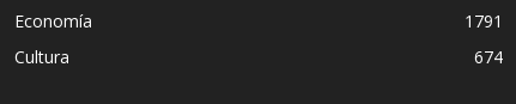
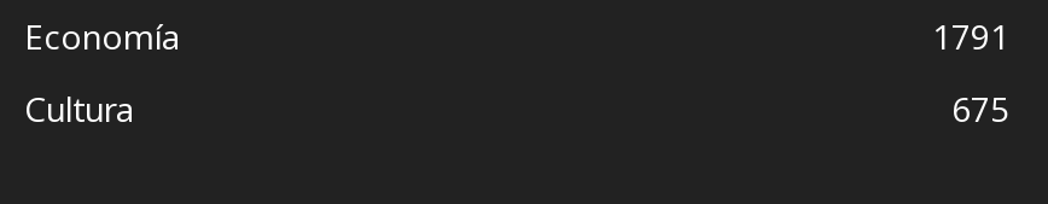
- 674
+ 675
